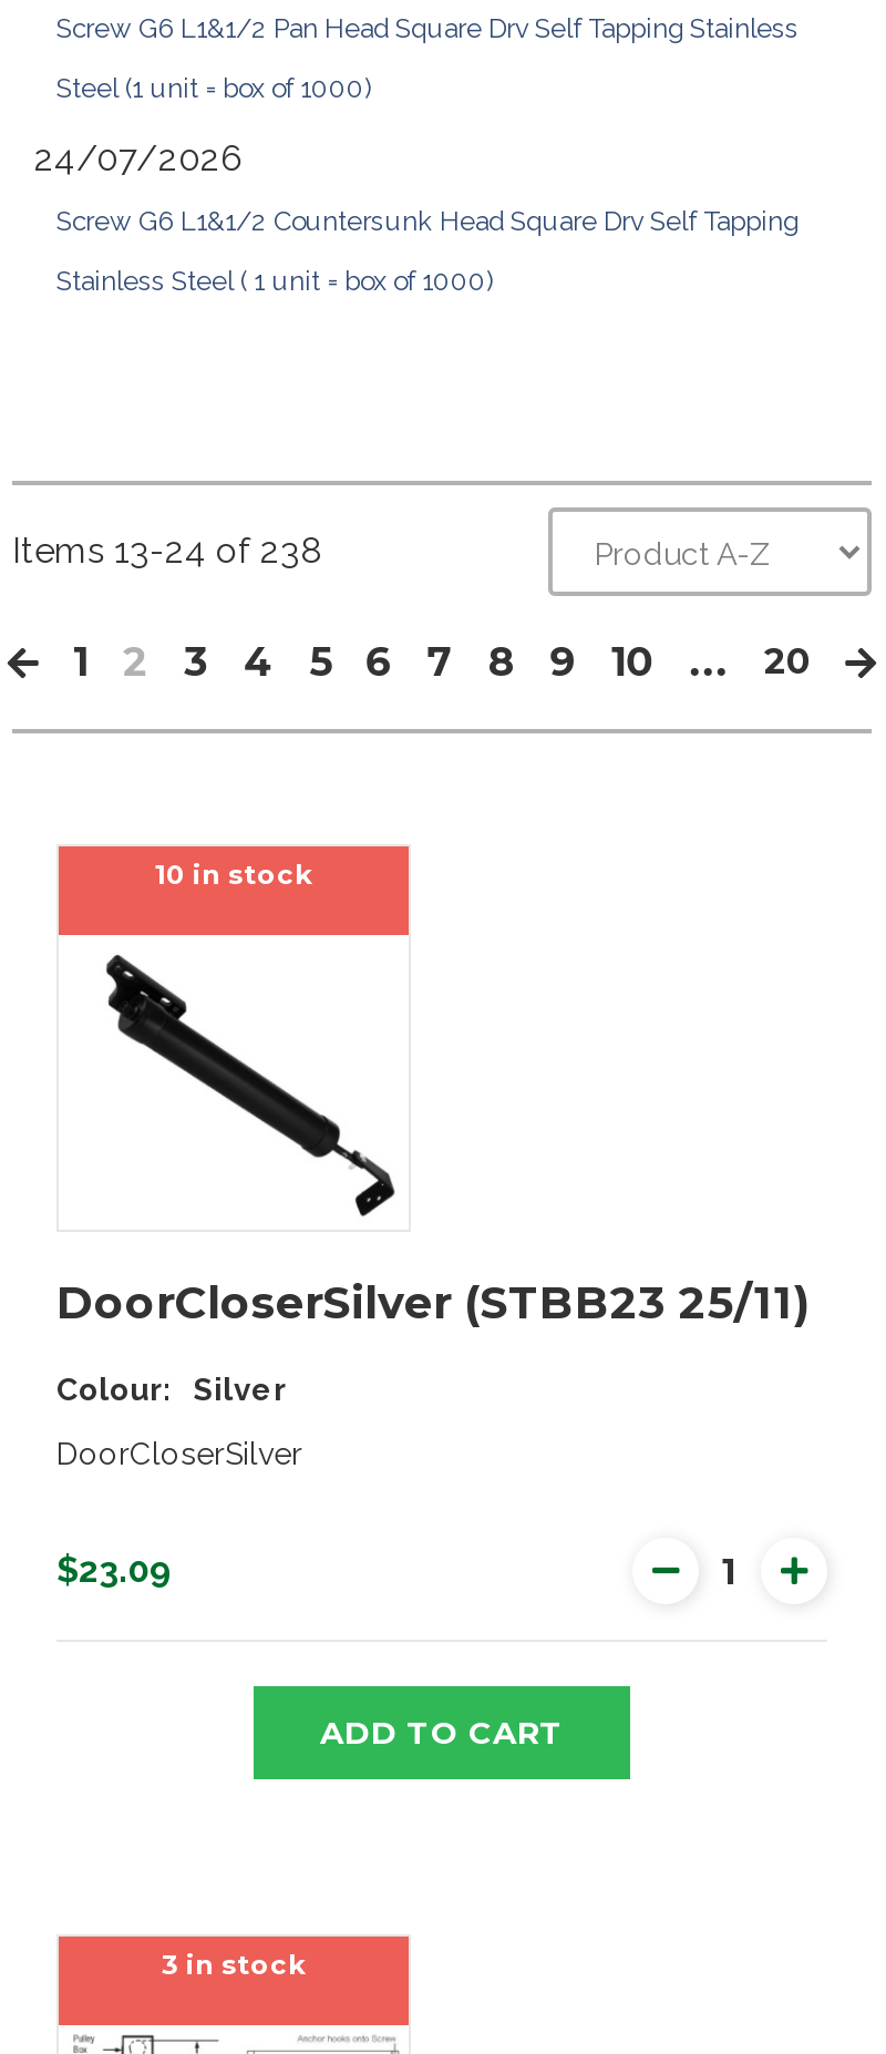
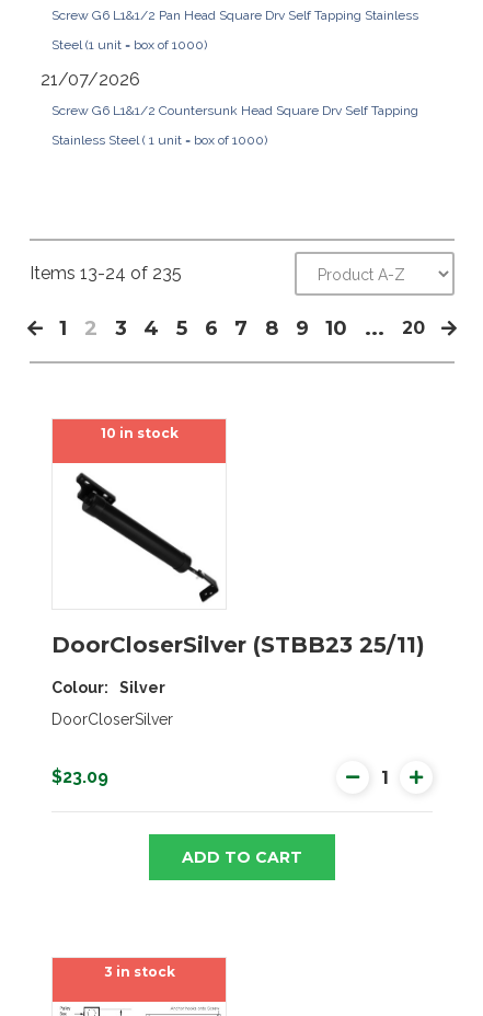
- 24/07/2026
+ 21/07/2026

- Items 13-24 of 238
+ Items 13-24 of 235
